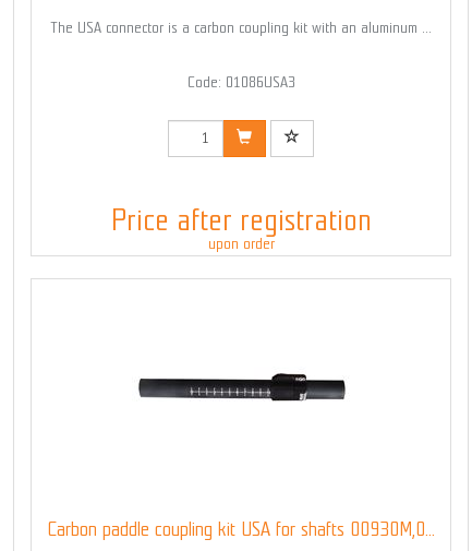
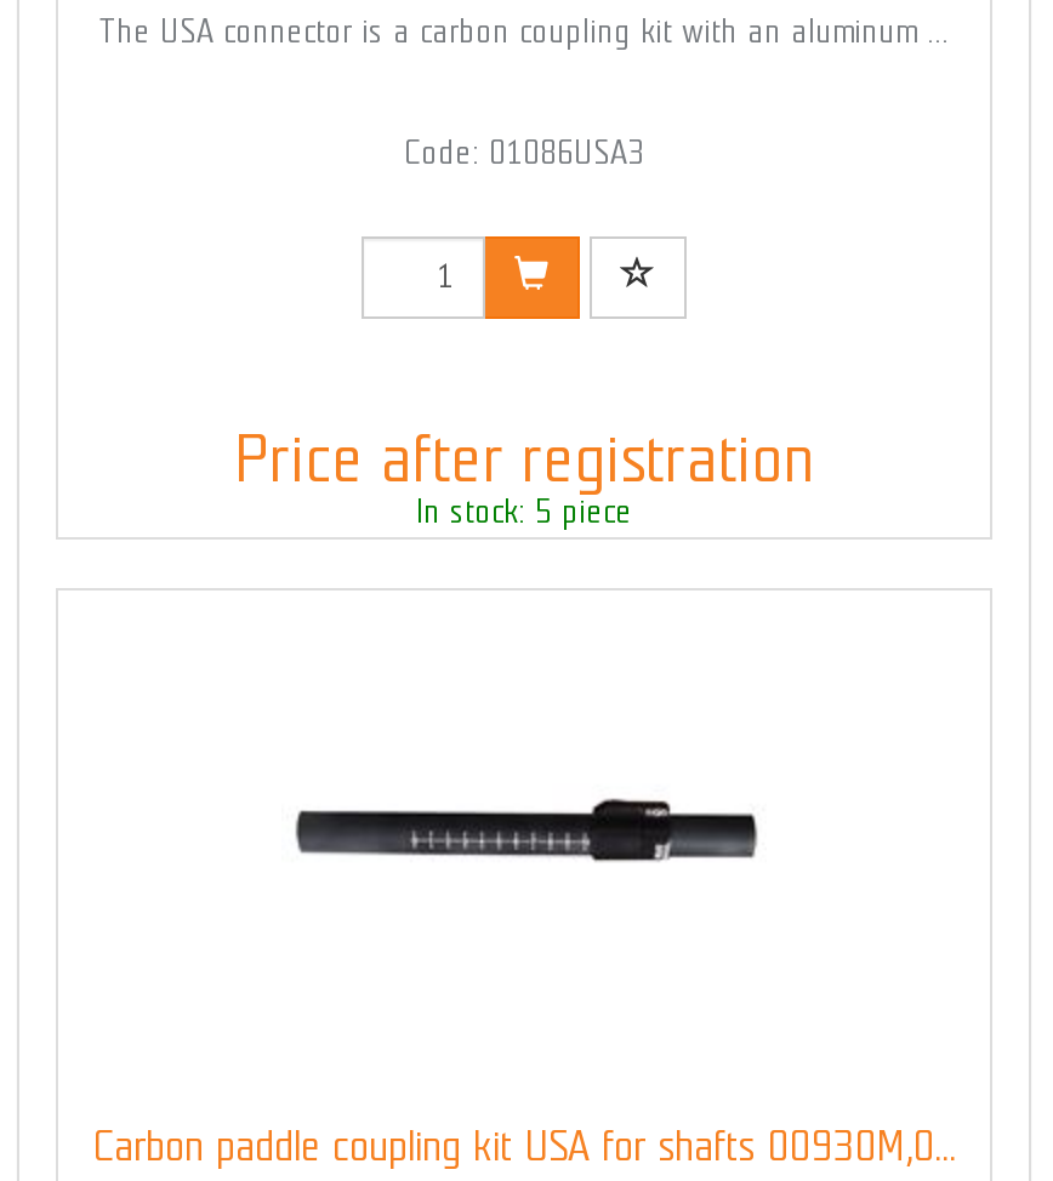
- upon order
+ In stock: 5 piece
